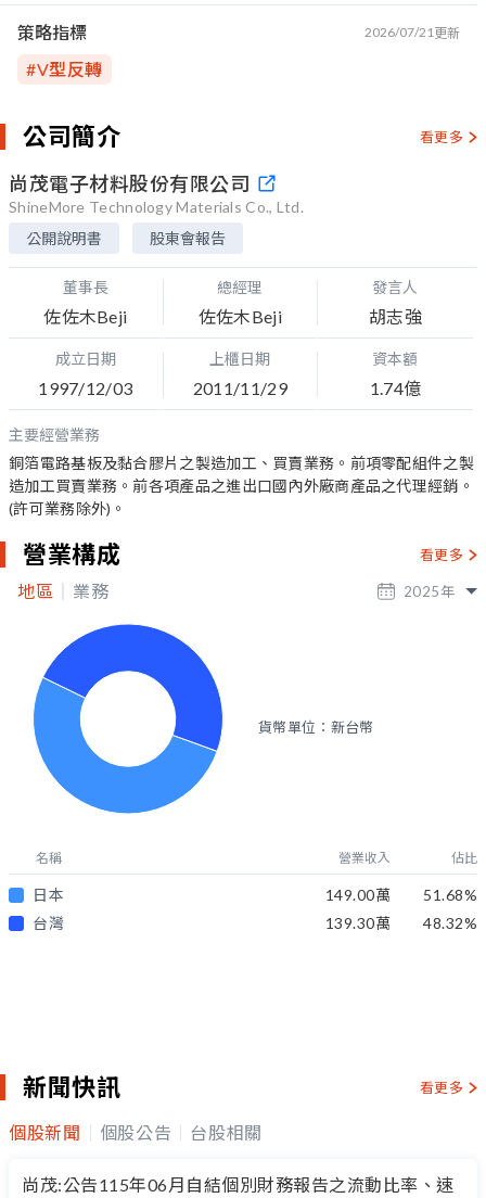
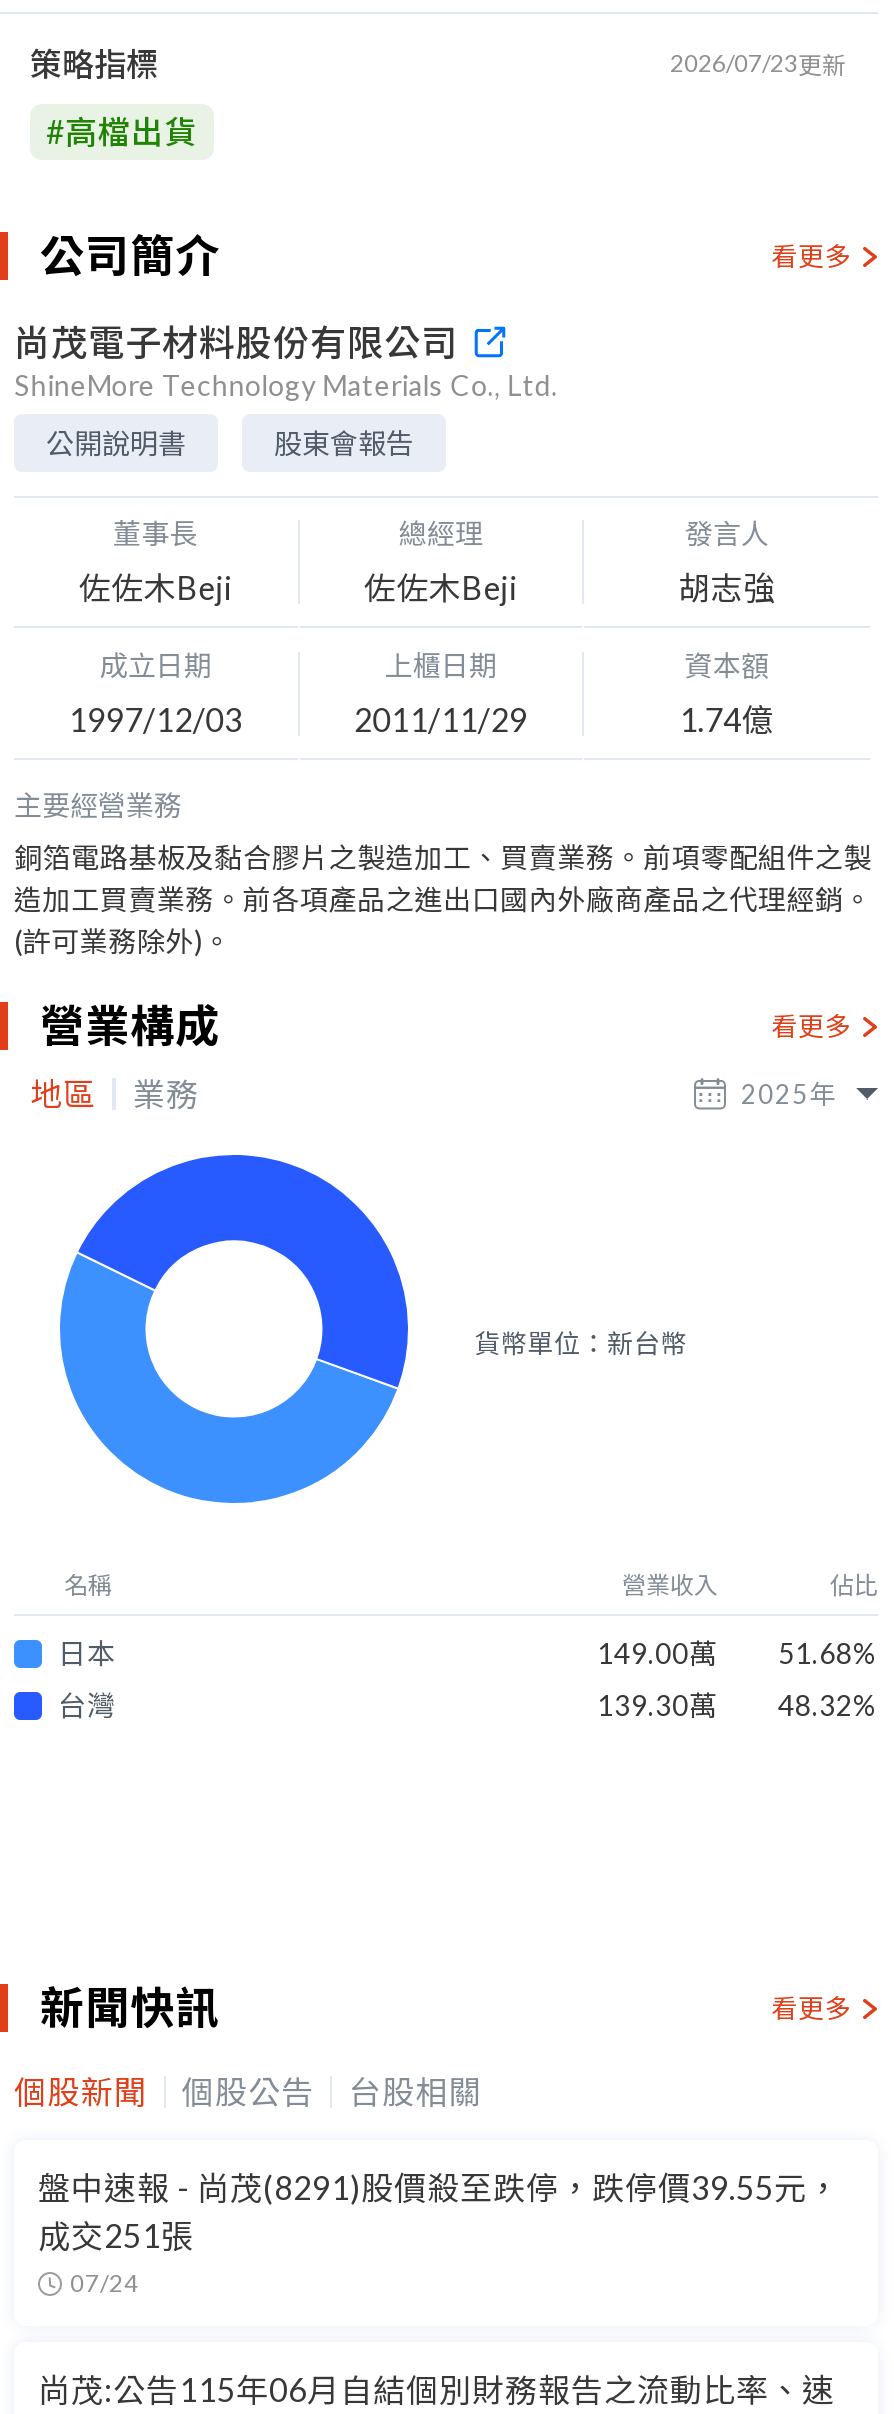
- 2026/07/21更新
+ 2026/07/23更新

- #V型反轉
+ #高檔出貨

+ 盤中速報 - 尚茂(8291)股價殺至跌停，跌停價39.55元，
+ 成交251張
+ 07/24
